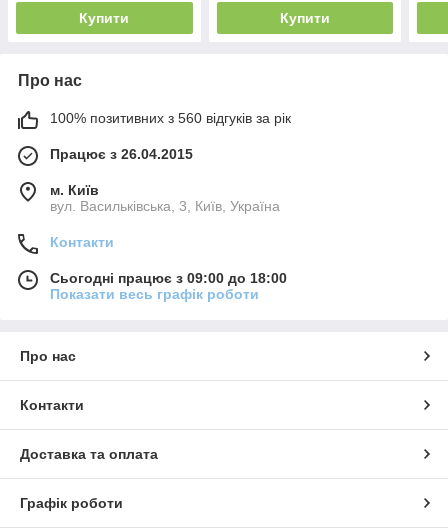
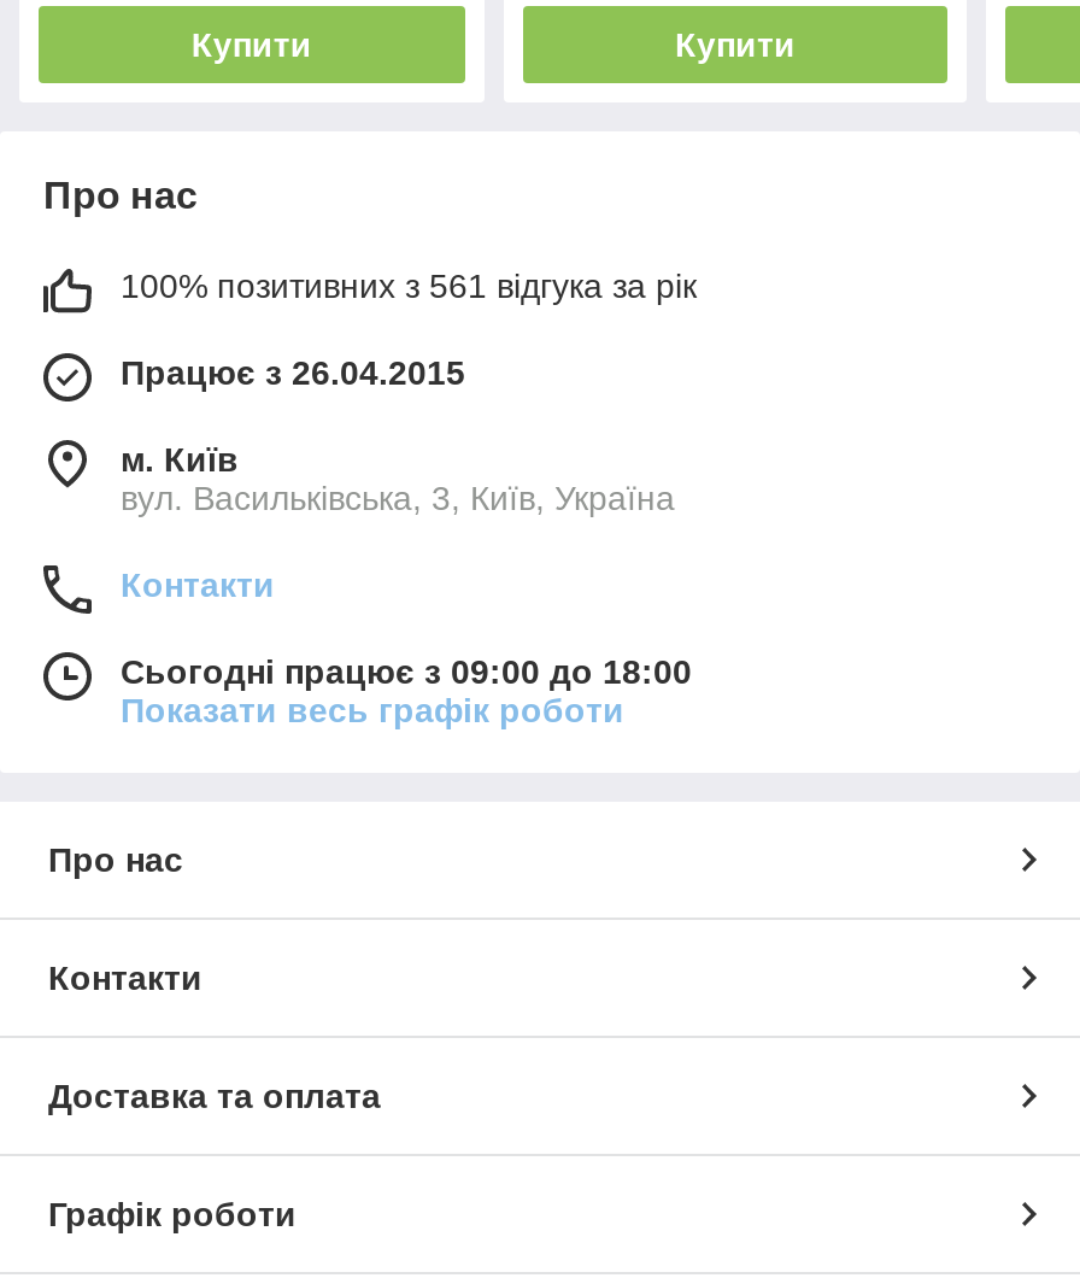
- 100% позитивних з 560 відгуків за рік
+ 100% позитивних з 561 відгука за рік
